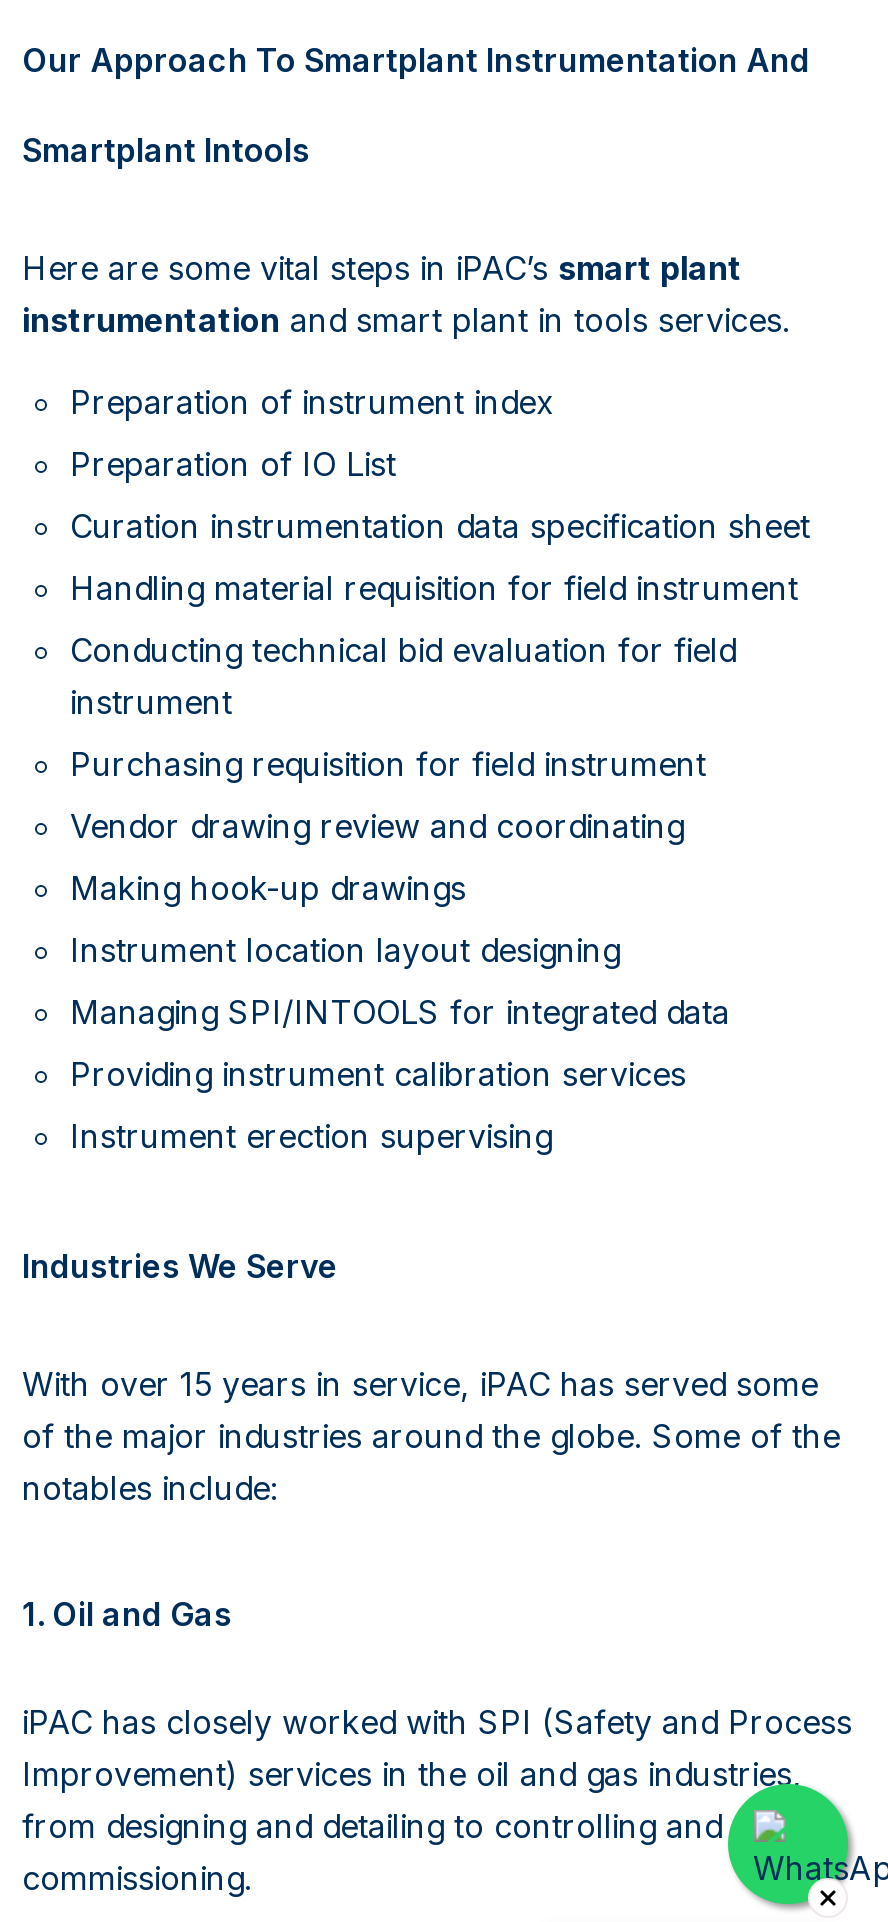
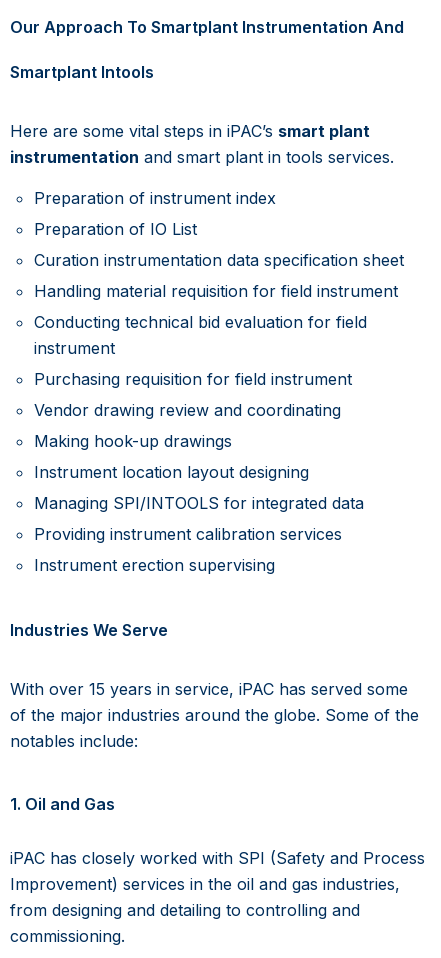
- [image]
